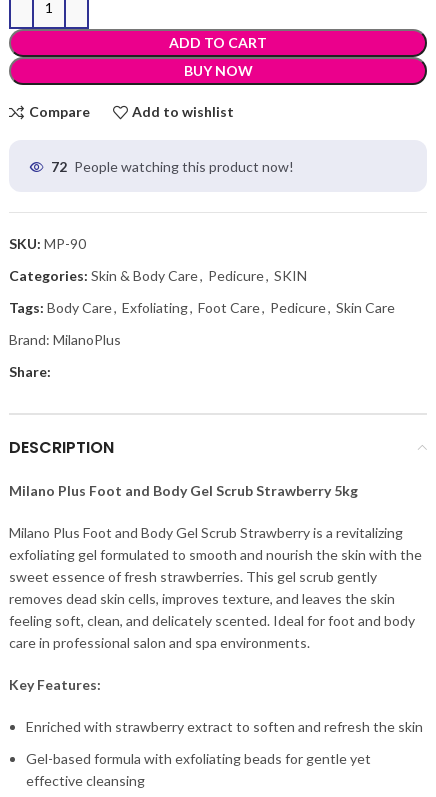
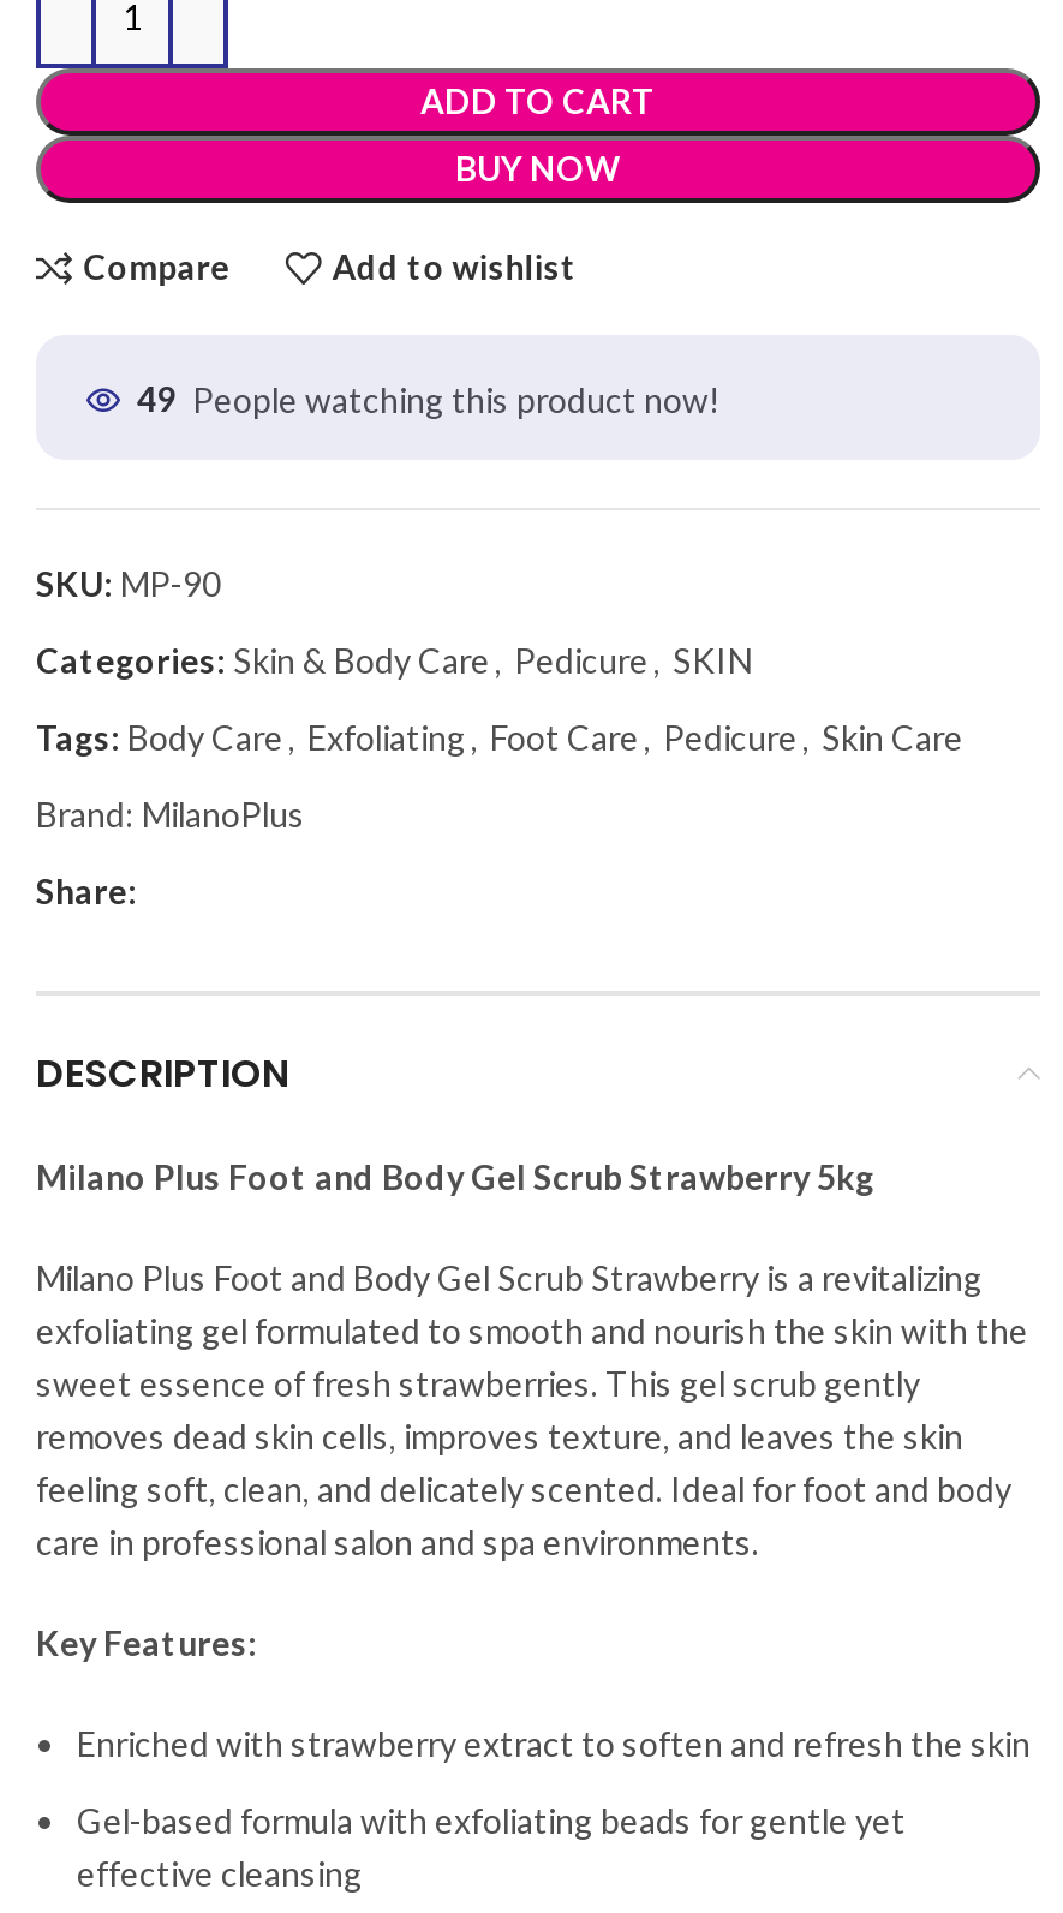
- 72 People watching this product now!
+ 49 People watching this product now!
